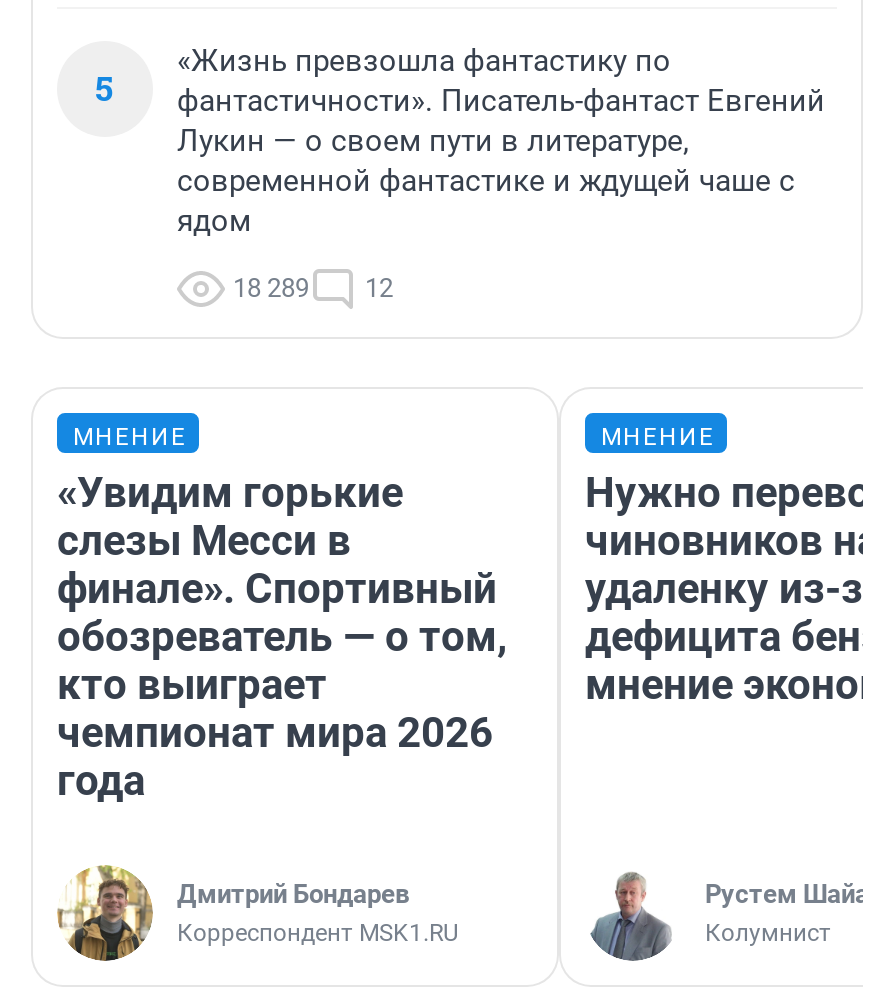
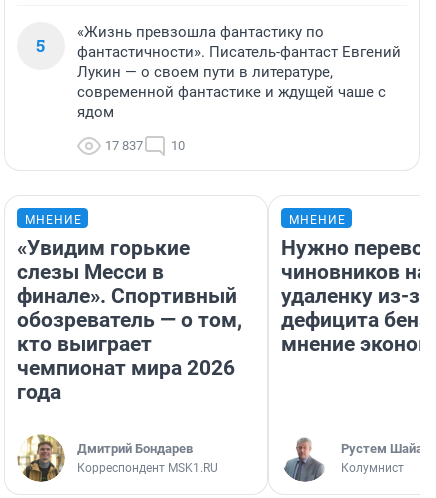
- 18 289
+ 17 837

- 12
+ 10
